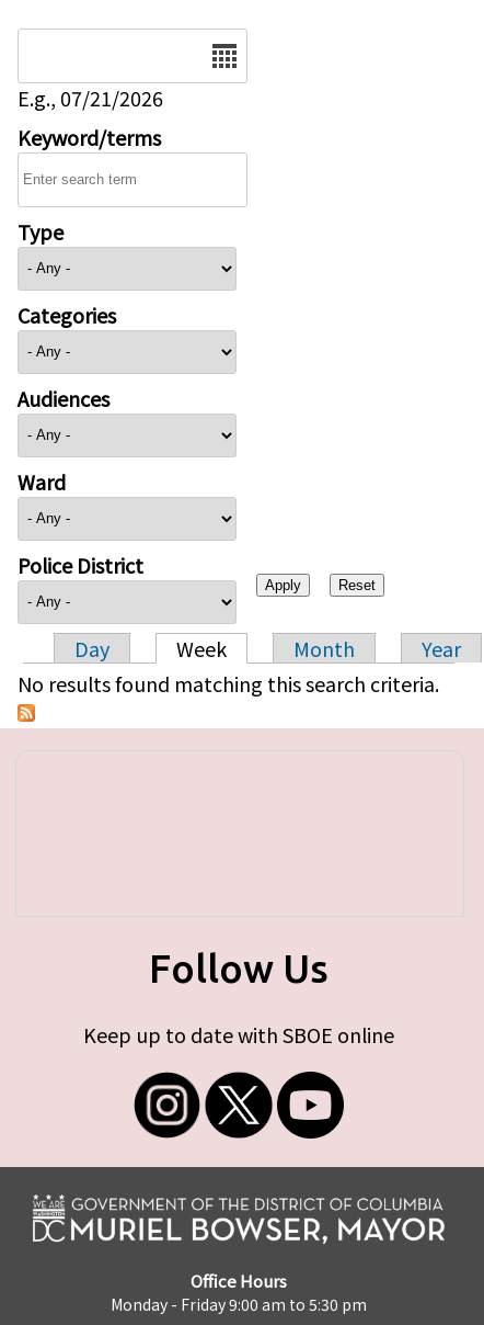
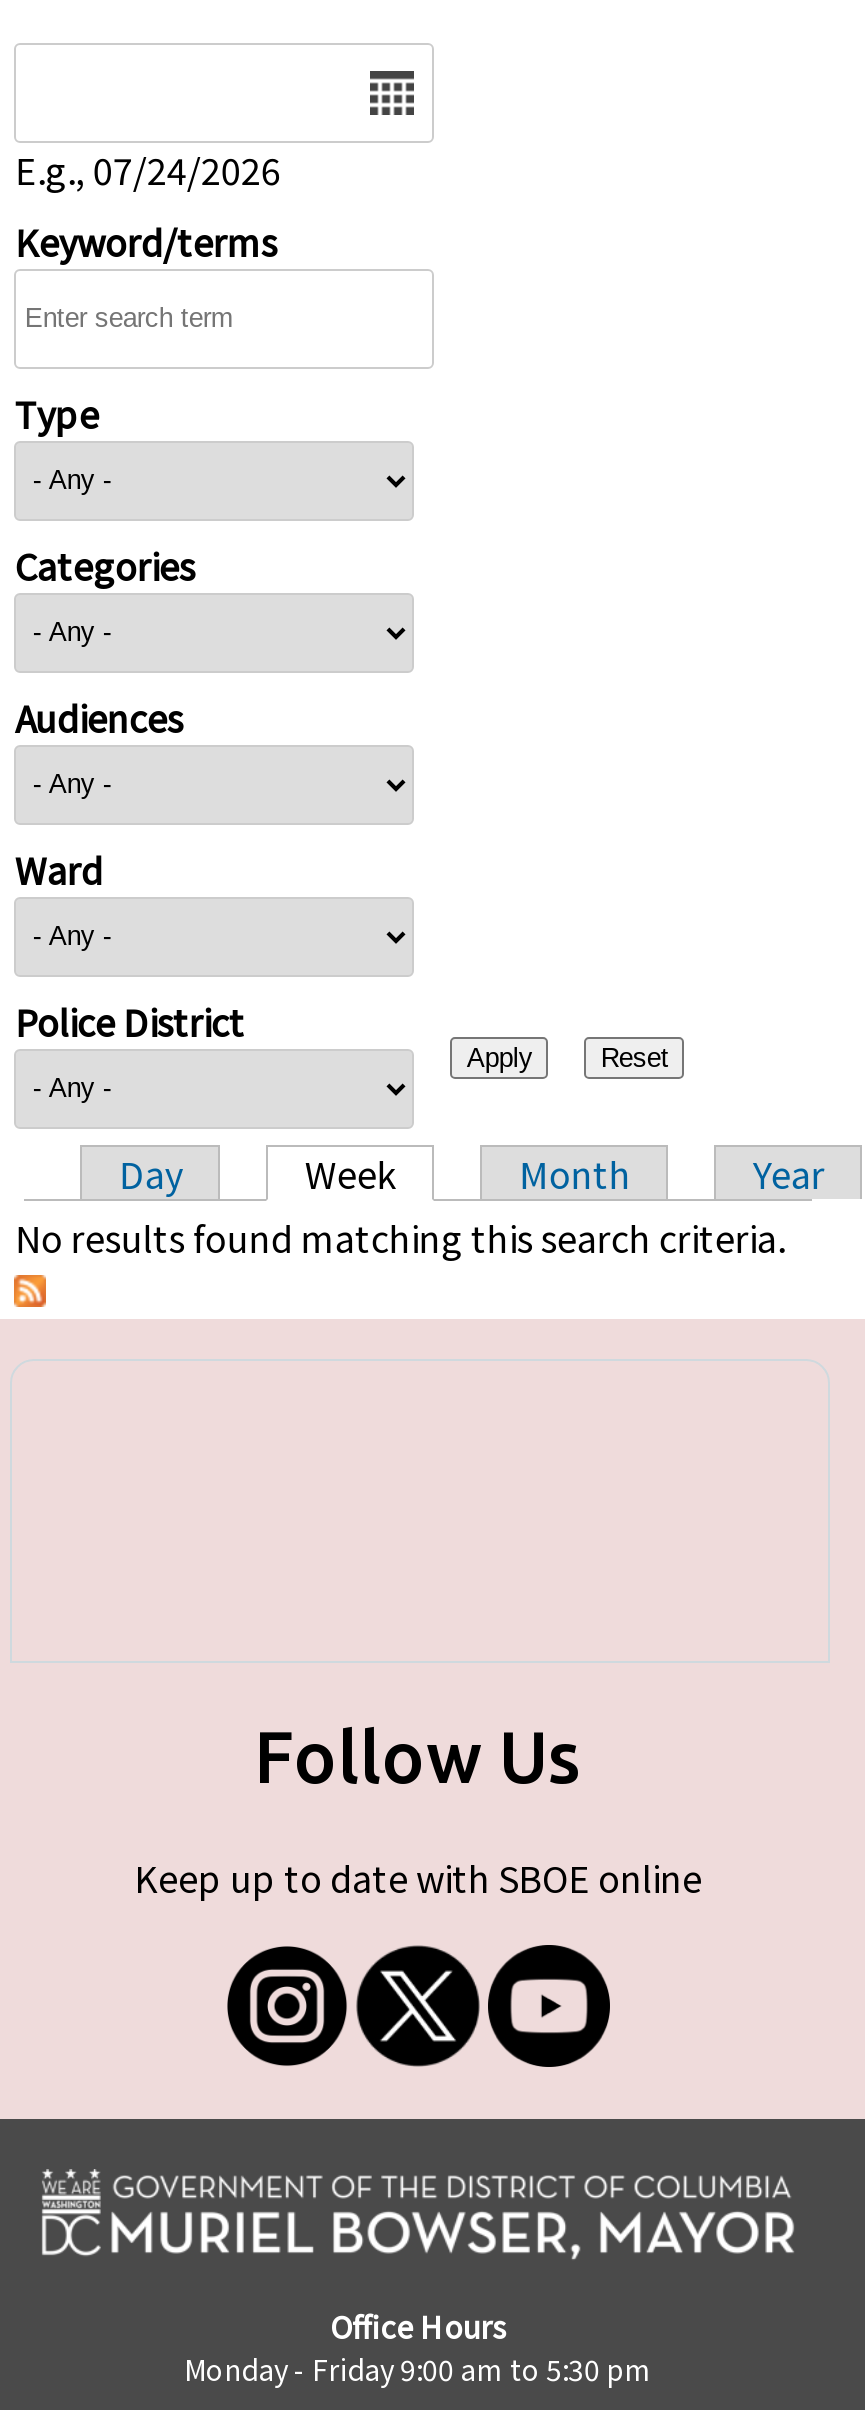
- E.g., 07/21/2026
+ E.g., 07/24/2026
